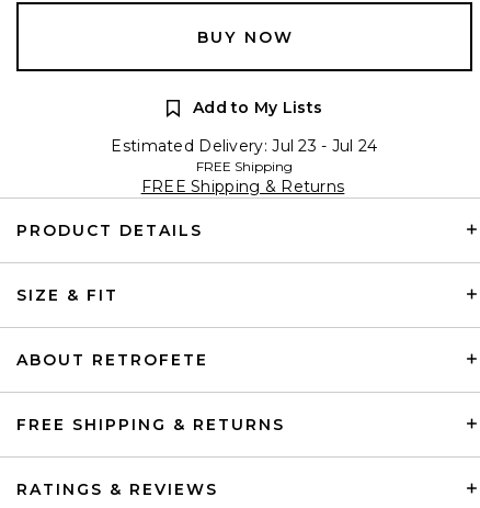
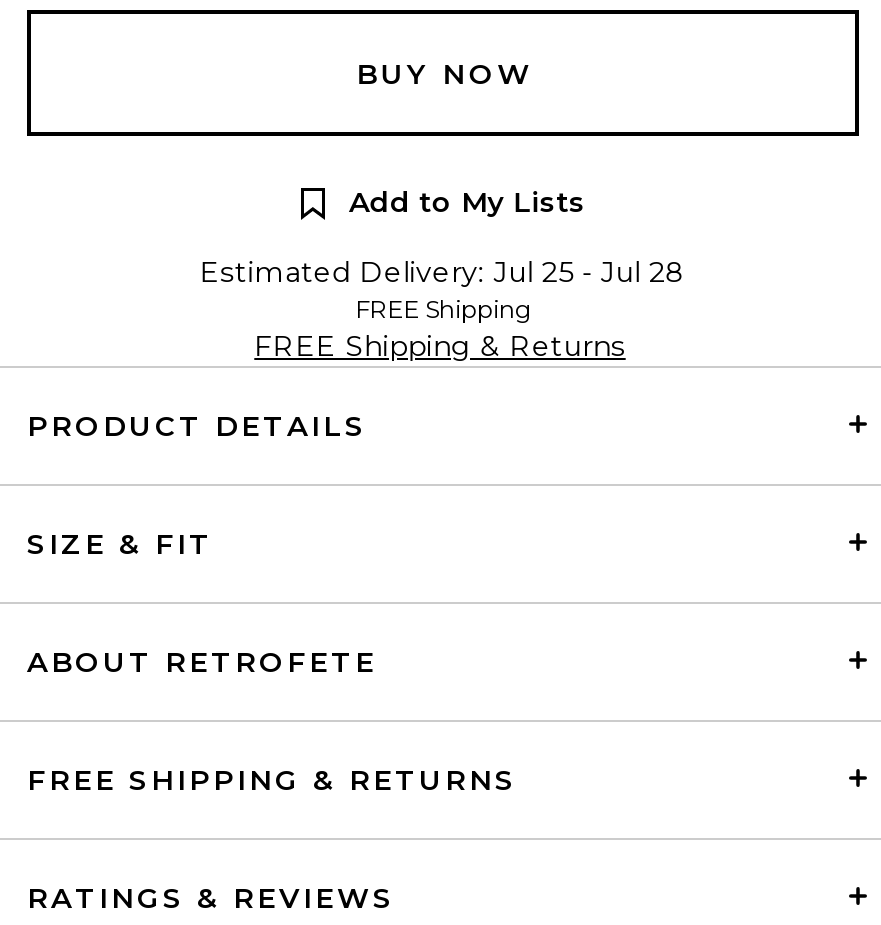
- Estimated Delivery: Jul 23 - Jul 24
+ Estimated Delivery: Jul 25 - Jul 28
